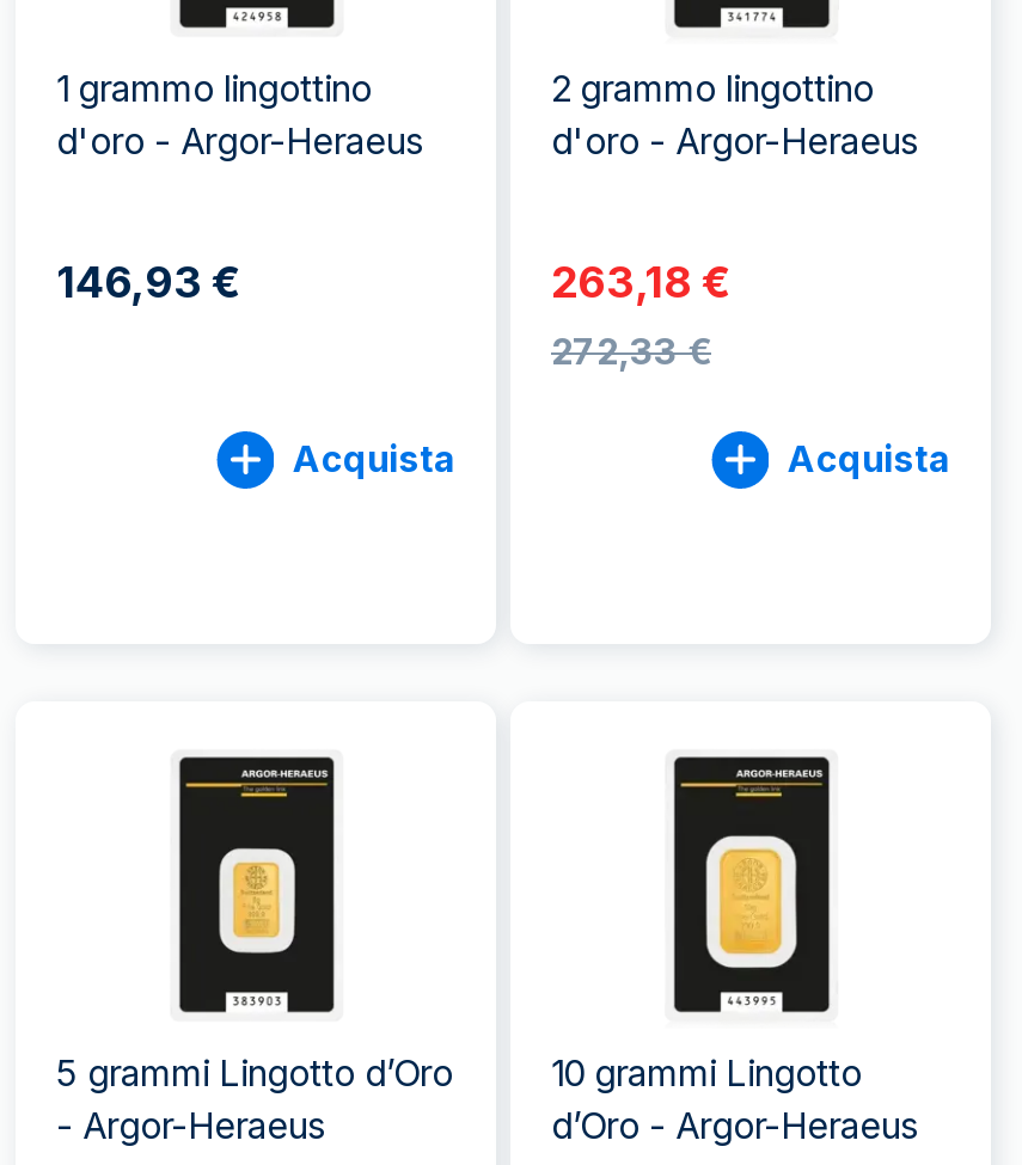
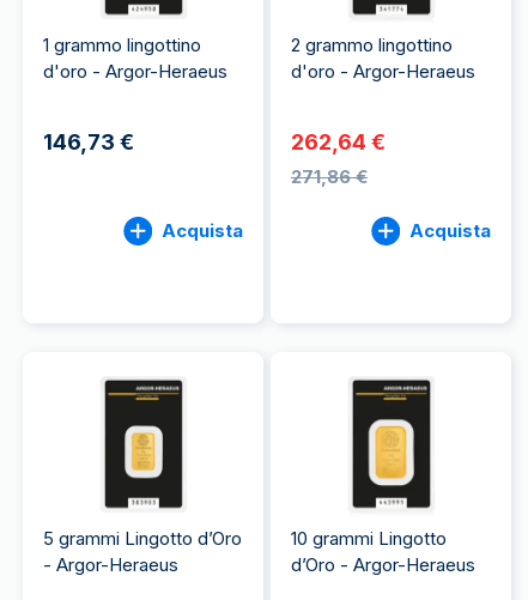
- 146,93 €
+ 146,73 €

- 263,18 €
+ 262,64 €

- 272,33 €
+ 271,86 €
